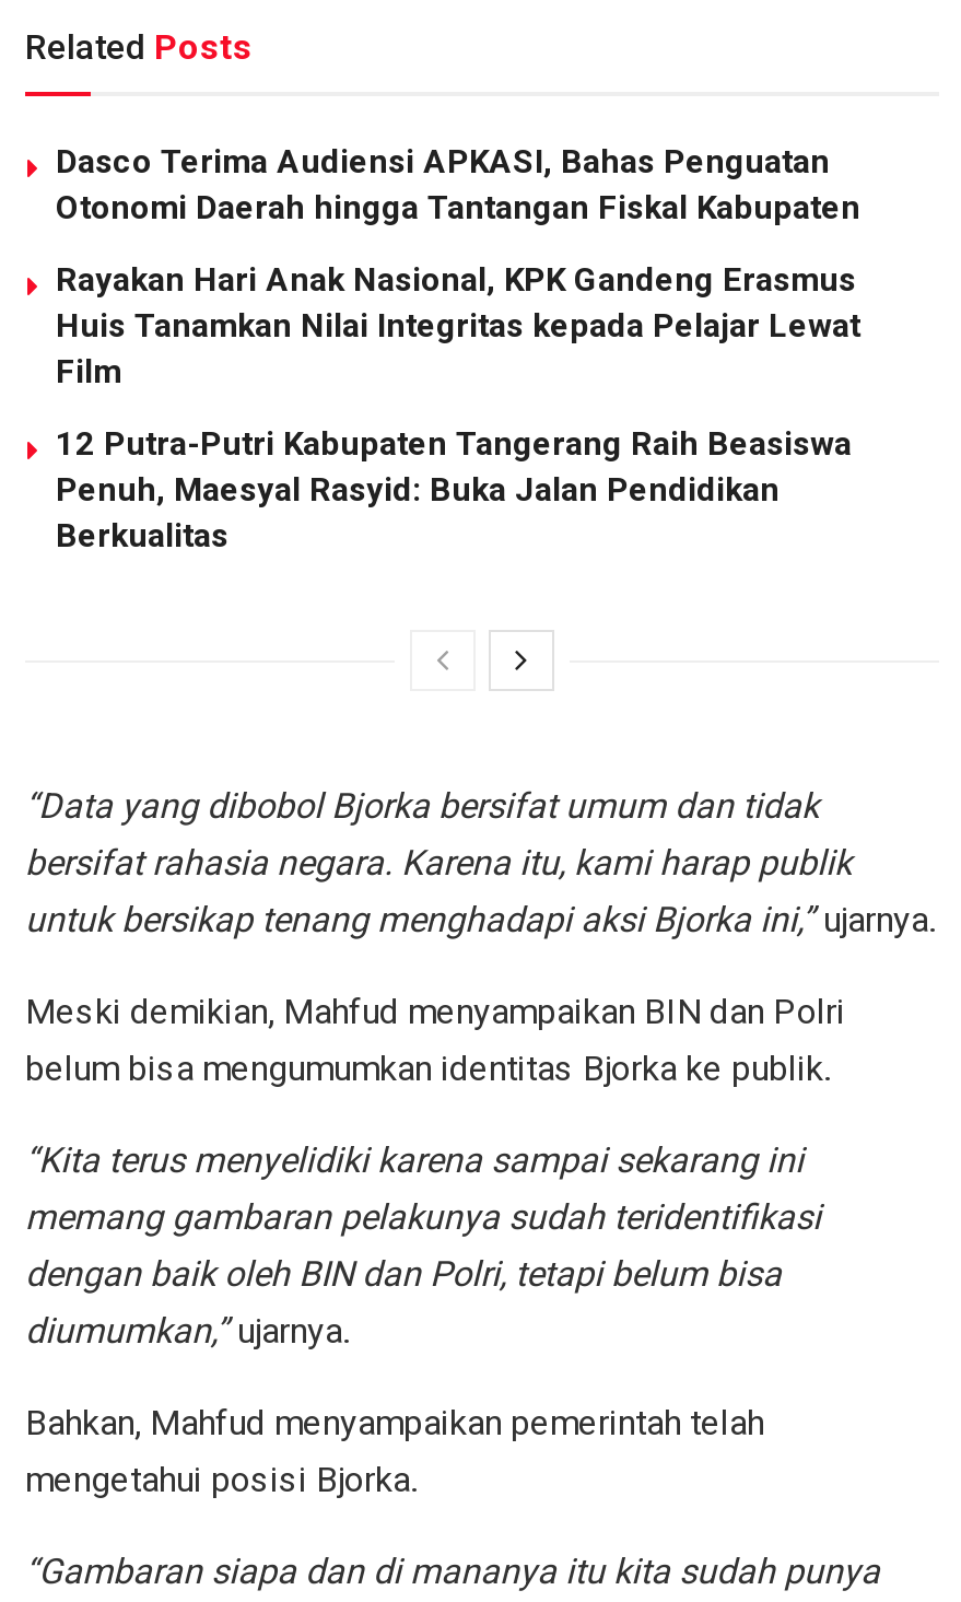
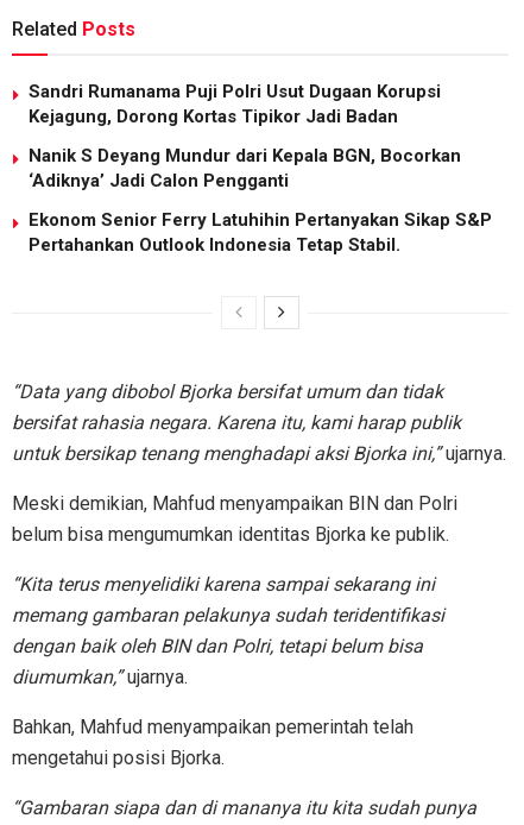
- Dasco Terima Audiensi APKASI, Bahas Penguatan
- Otonomi Daerah hingga Tantangan Fiskal Kabupaten
+ Sandri Rumanama Puji Polri Usut Dugaan Korupsi
+ Kejagung, Dorong Kortas Tipikor Jadi Badan

- Rayakan Hari Anak Nasional, KPK Gandeng Erasmus
- Huis Tanamkan Nilai Integritas kepada Pelajar Lewat
- Film
+ Nanik S Deyang Mundur dari Kepala BGN, Bocorkan
+ ‘Adiknya’ Jadi Calon Pengganti

- 12 Putra-Putri Kabupaten Tangerang Raih Beasiswa
- Penuh, Maesyal Rasyid: Buka Jalan Pendidikan
- Berkualitas
+ Ekonom Senior Ferry Latuhihin Pertanyakan Sikap S&P
+ Pertahankan Outlook Indonesia Tetap Stabil.
